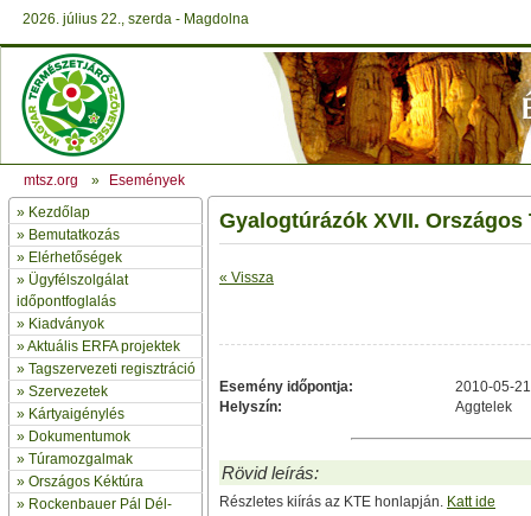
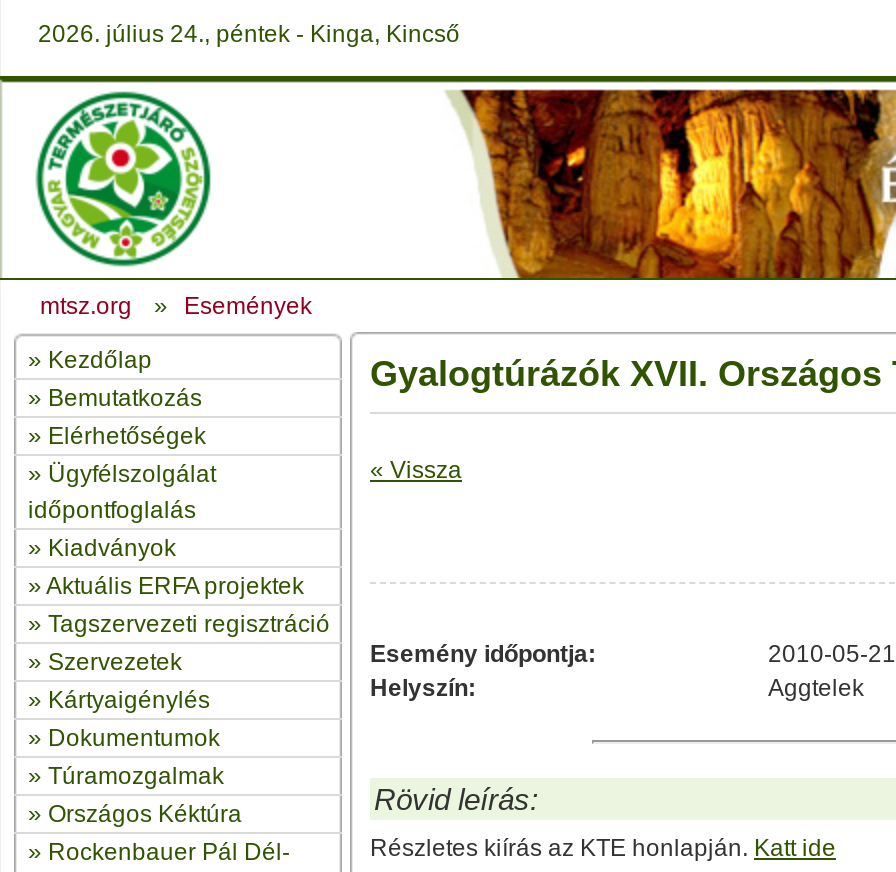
- 2026. július 22., szerda - Magdolna
+ 2026. július 24., péntek - Kinga, Kincső
